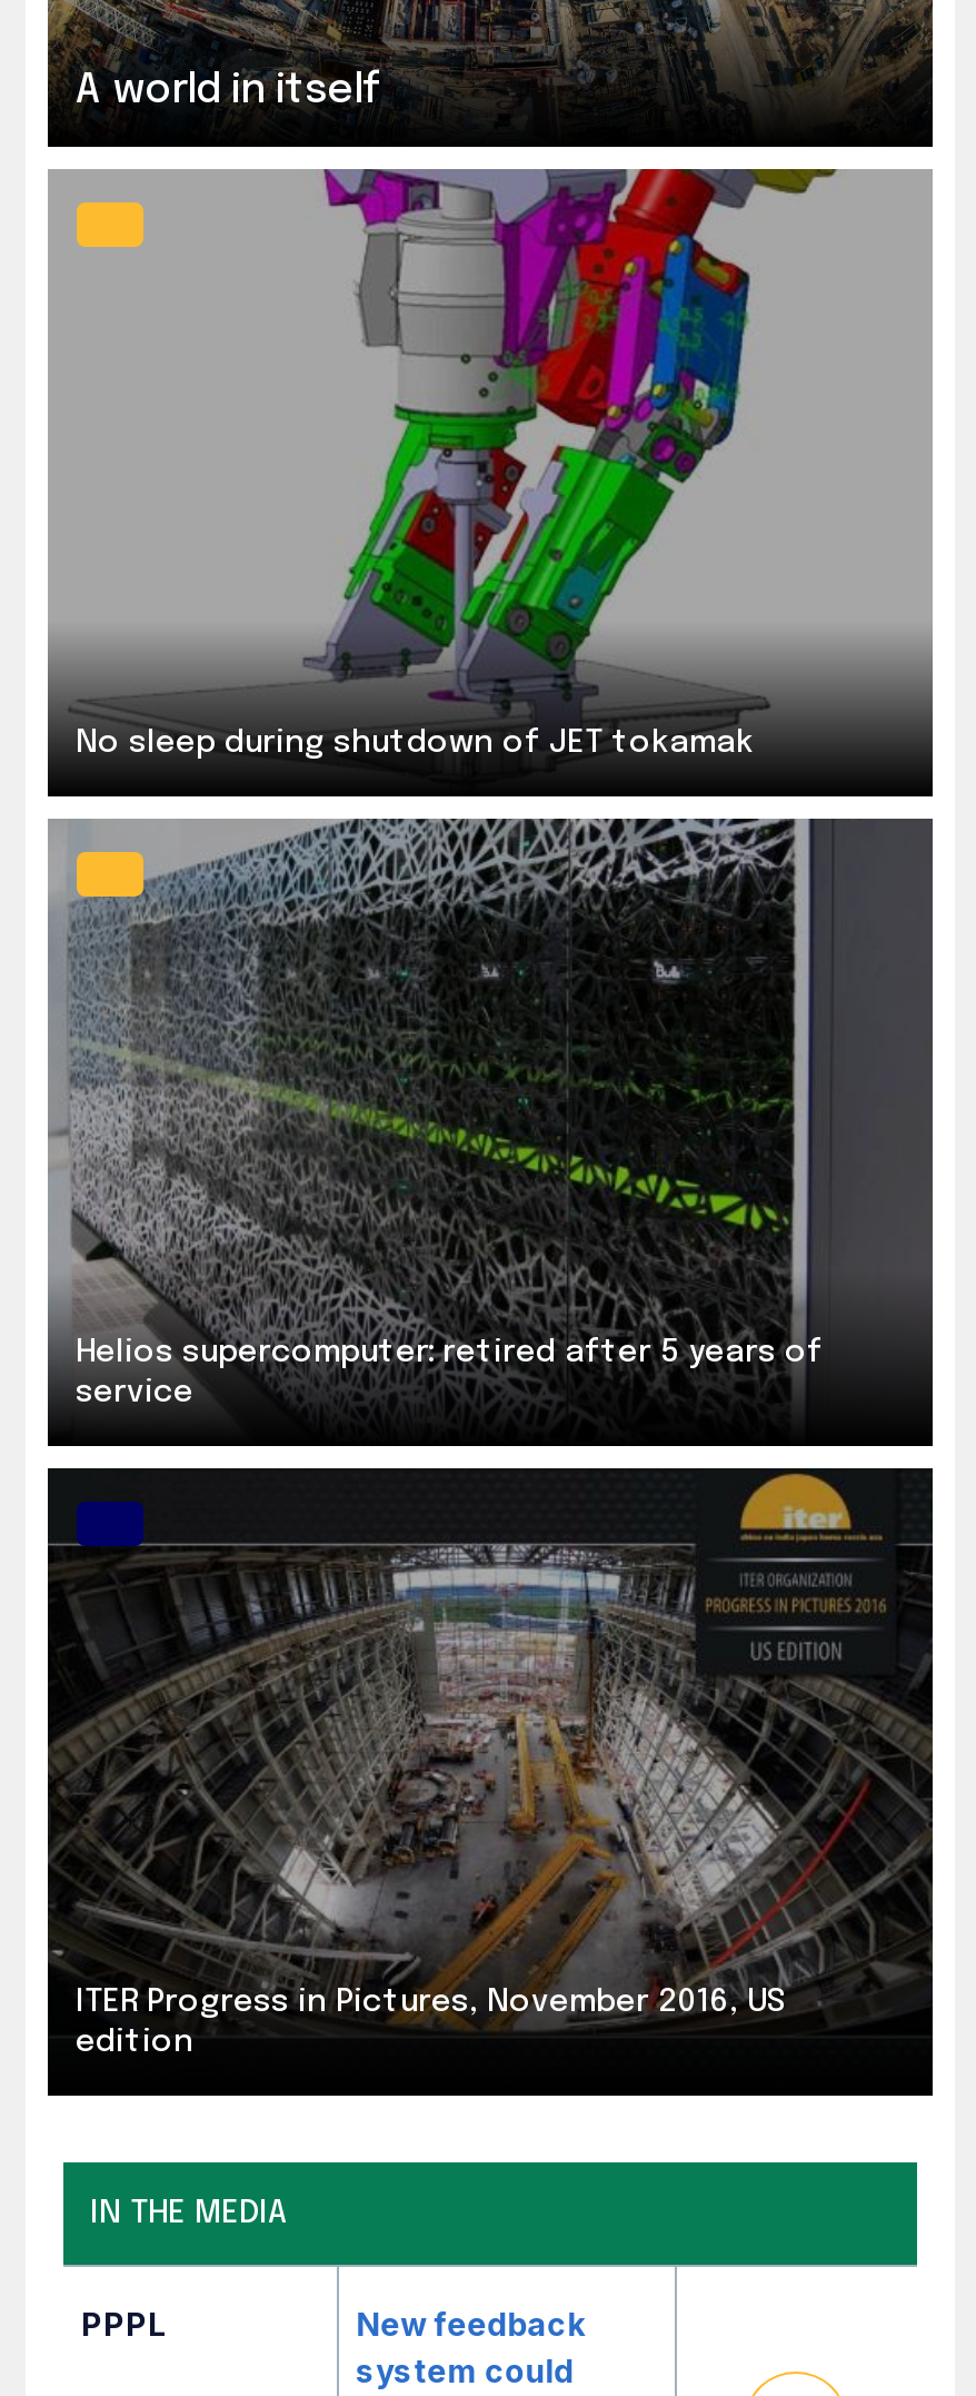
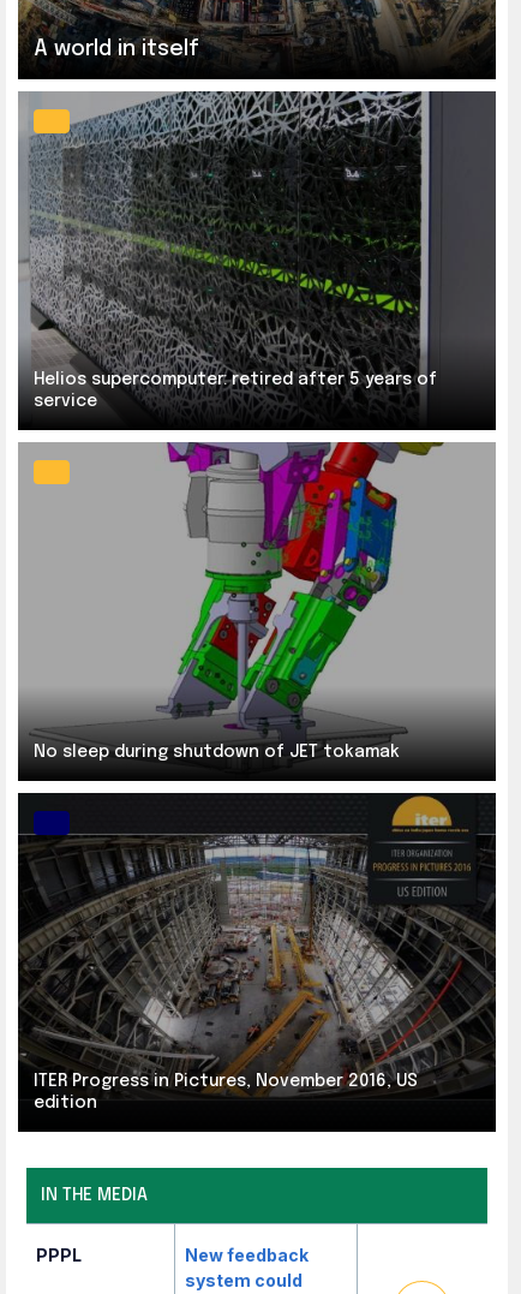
moved down: [image] | No sleep during shutdown of JET tokamak

moved up: [image] | Helios supercomputer: retired after 5 years of | service
